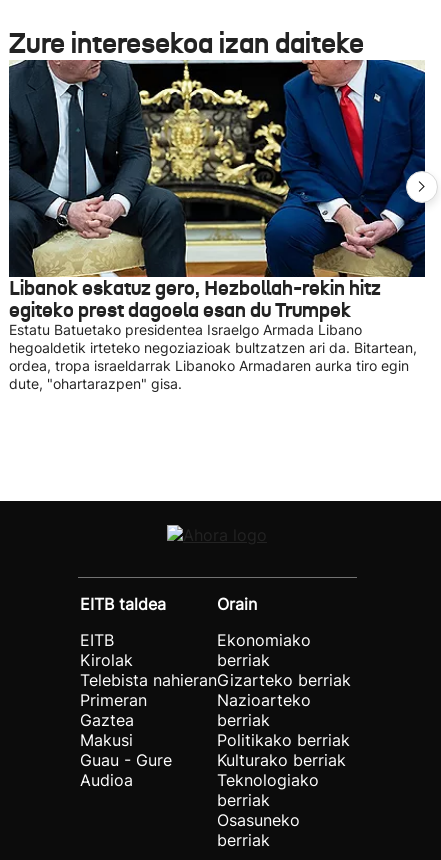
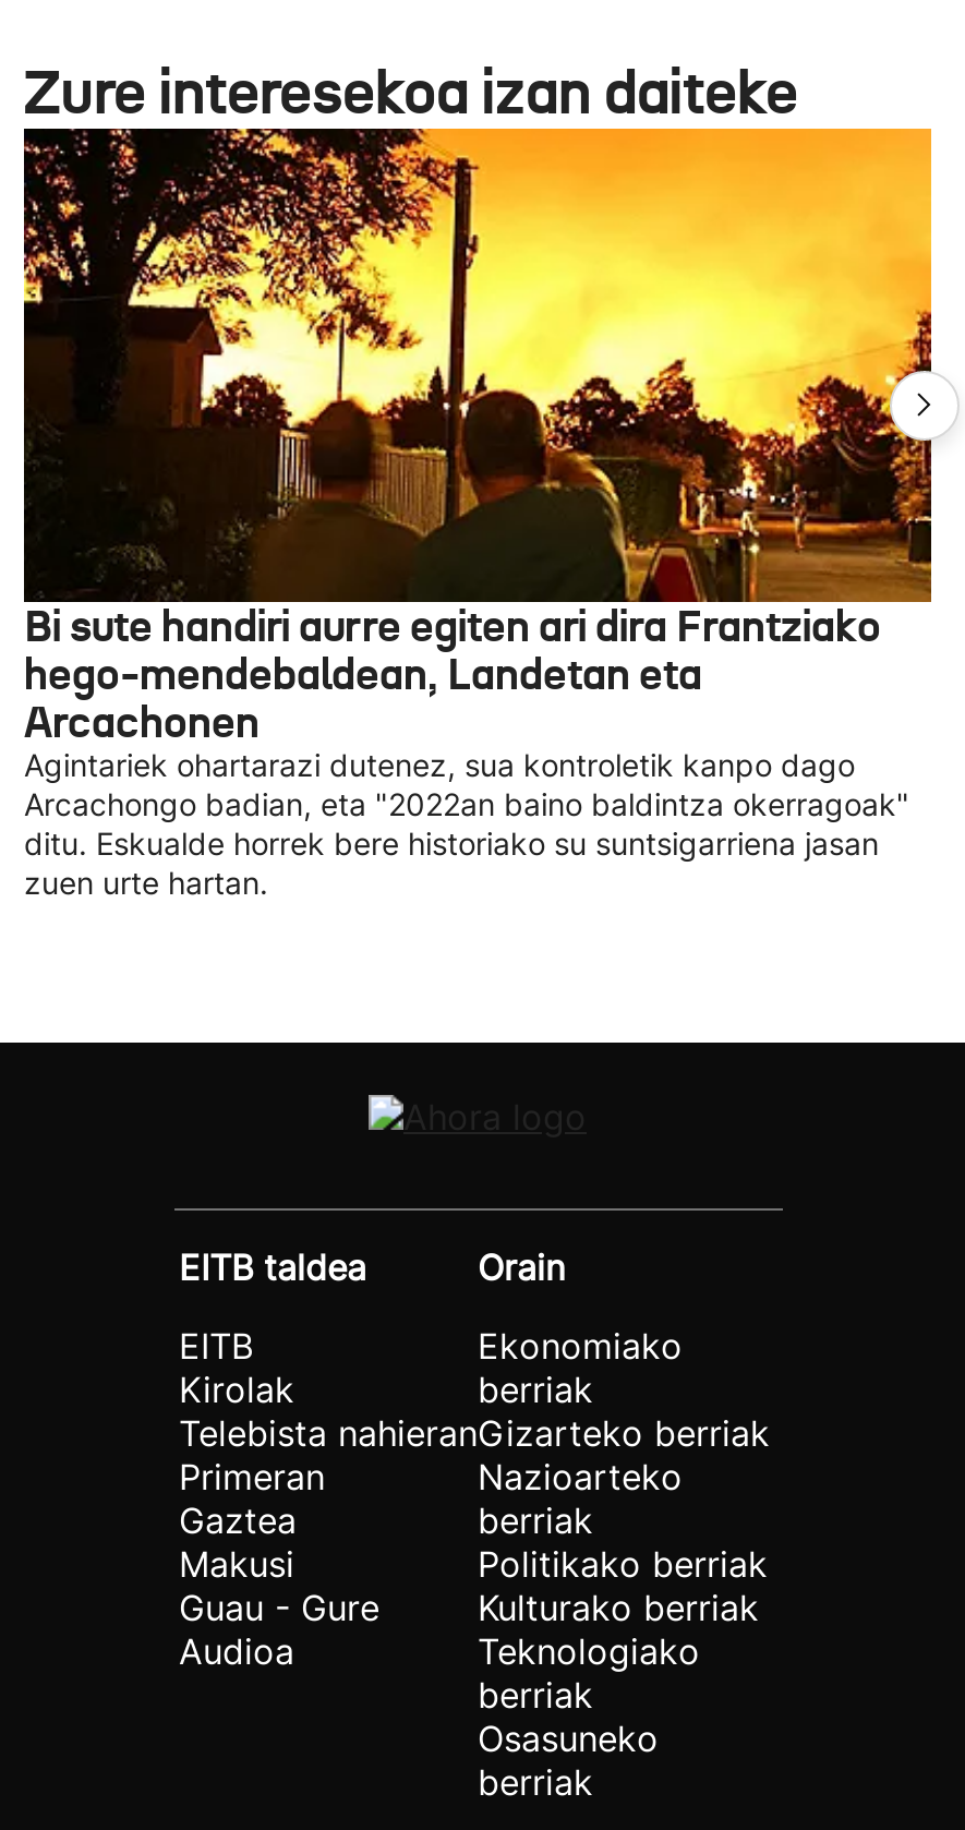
- [image]
- Libanok eskatuz gero, Hezbollah-rekin hitz
- egiteko prest dagoela esan du Trumpek
- Estatu Batuetako presidentea Israelgo Armada Libano
- hegoaldetik irteteko negoziazioak bultzatzen ari da. Bitartean,
- ordea, tropa israeldarrak Libanoko Armadaren aurka tiro egin
- dute, "ohartarazpen" gisa.
+ [image]
+ Bi sute handiri aurre egiten ari dira Frantziako
+ hego-mendebaldean, Landetan eta
+ Arcachonen
+ Agintariek ohartarazi dutenez, sua kontroletik kanpo dago
+ Arcachongo badian, eta "2022an baino baldintza okerragoak"
+ ditu. Eskualde horrek bere historiako su suntsigarriena jasan
+ zuen urte hartan.
